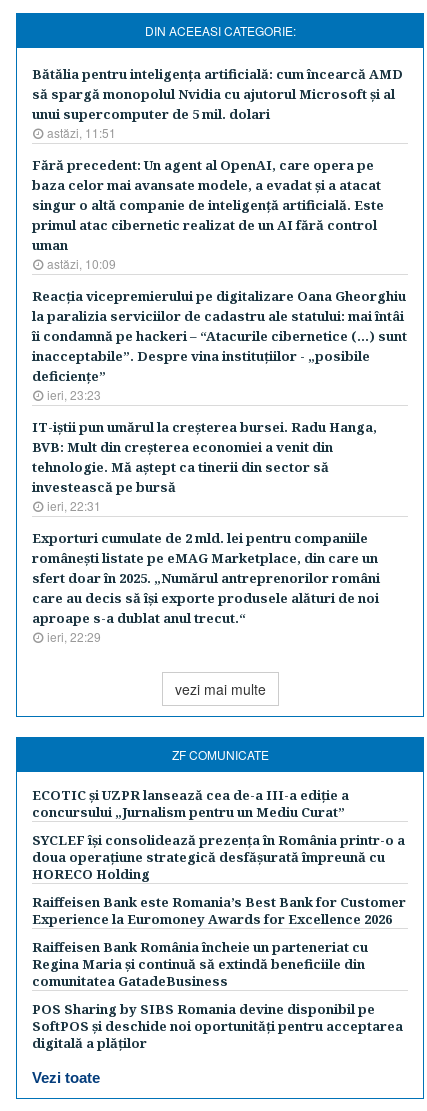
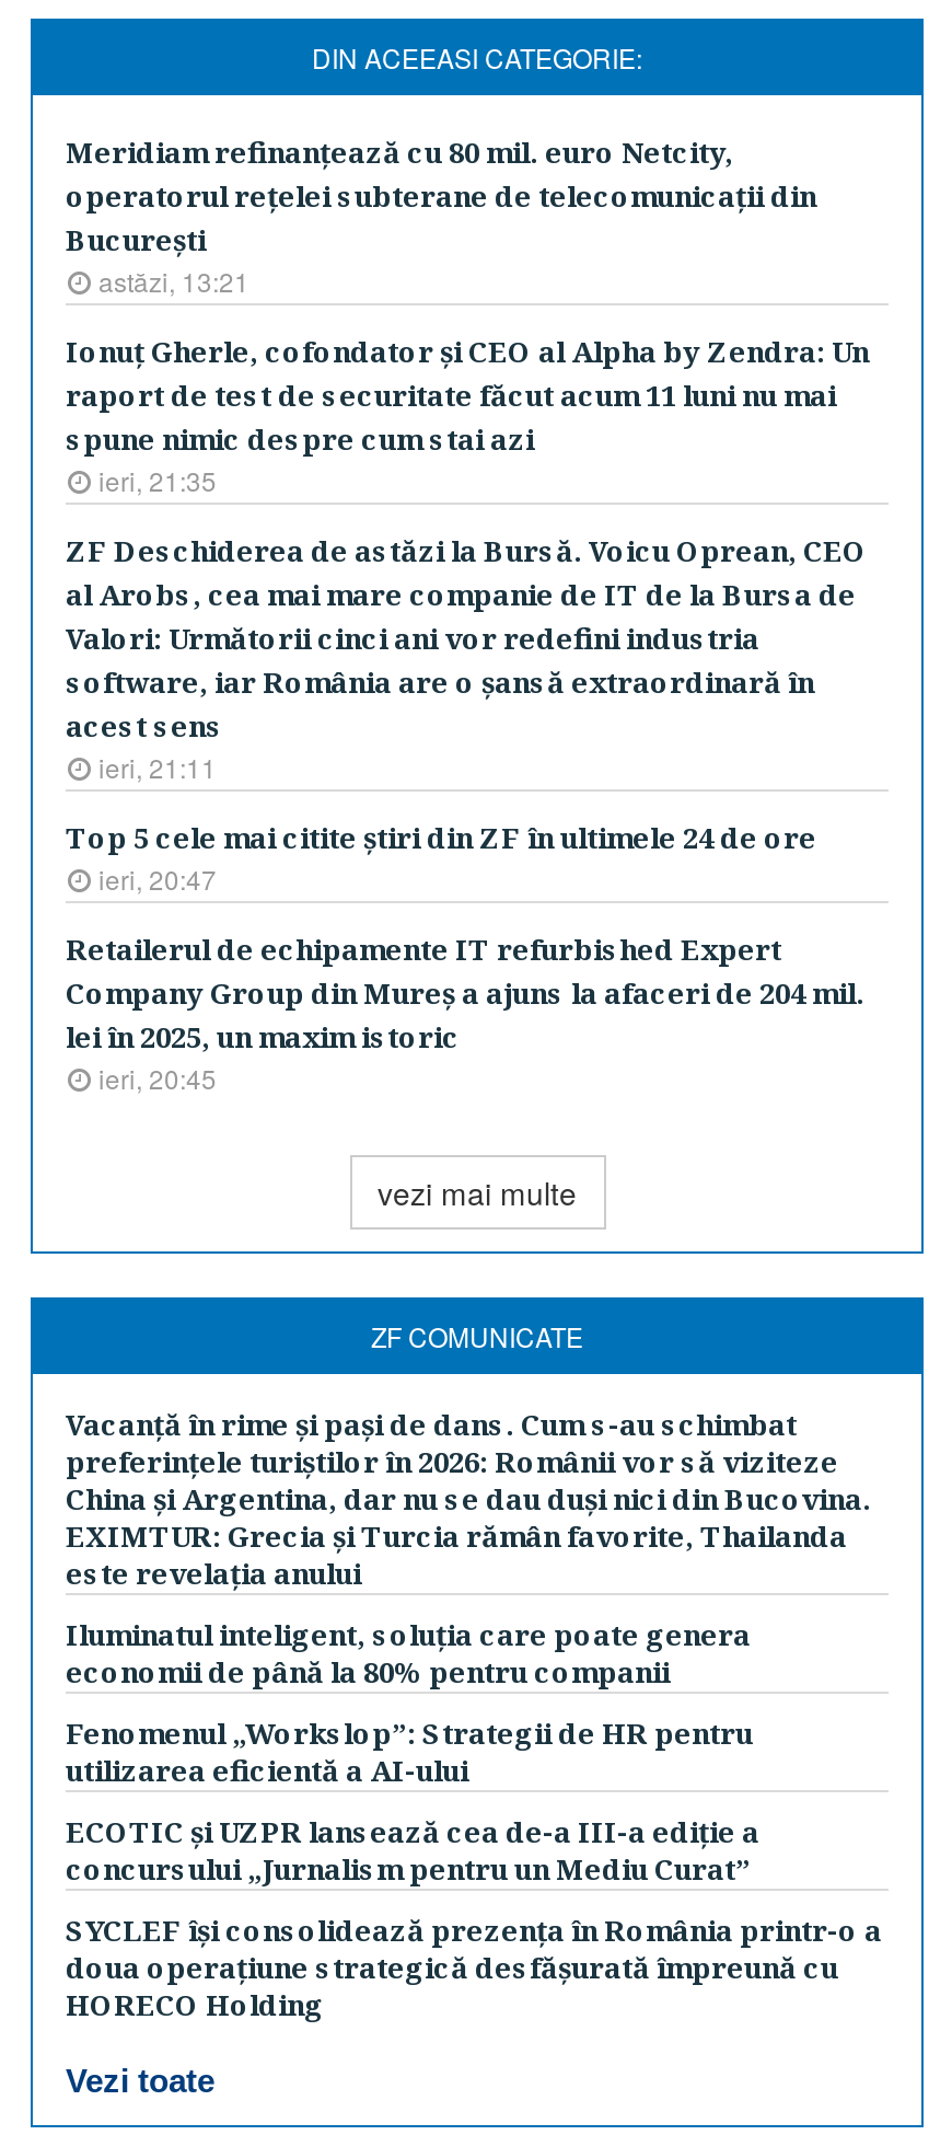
- Bătălia pentru inteligenţa artificială: cum încearcă AMD
- să spargă monopolul Nvidia cu ajutorul Microsoft şi al
- unui supercomputer de 5 mil. dolari
- astăzi, 11:51
+ Meridiam refinanţează cu 80 mil. euro Netcity,
+ operatorul reţelei subterane de telecomunicaţii din
+ Bucureşti
+ astăzi, 13:21

- Fără precedent: Un agent al OpenAI, care opera pe
- baza celor mai avansate modele, a evadat şi a atacat
- singur o altă companie de inteligenţă artificială. Este
- primul atac cibernetic realizat de un AI fără control
- uman
- astăzi, 10:09
+ Ionuţ Gherle, cofondator şi CEO al Alpha by Zendra: Un
+ raport de test de securitate făcut acum 11 luni nu mai
+ spune nimic despre cum stai azi
+ ieri, 21:35

- Reacţia vicepremierului pe digitalizare Oana Gheorghiu
- la paralizia serviciilor de cadastru ale statului: mai întâi
- îi condamnă pe hackeri – “Atacurile cibernetice (…) sunt
- inacceptabile”. Despre vina instituţiilor - „posibile
- deficienţe”
- ieri, 23:23
+ ZF Deschiderea de astăzi la Bursă. Voicu Oprean, CEO
+ al Arobs, cea mai mare companie de IT de la Bursa de
+ Valori: Următorii cinci ani vor redefini industria
+ software, iar România are o şansă extraordinară în
+ acest sens
+ ieri, 21:11

- IT-iştii pun umărul la creşterea bursei. Radu Hanga,
- BVB: Mult din creşterea economiei a venit din
- tehnologie. Mă aştept ca tinerii din sector să
- investească pe bursă
- ieri, 22:31
+ Top 5 cele mai citite ştiri din ZF în ultimele 24 de ore
+ ieri, 20:47

- Exporturi cumulate de 2 mld. lei pentru companiile
- româneşti listate pe eMAG Marketplace, din care un
- sfert doar în 2025. „Numărul antreprenorilor români
- care au decis să îşi exporte produsele alături de noi
- aproape s-a dublat anul trecut.“
- ieri, 22:29
+ Retailerul de echipamente IT refurbished Expert
+ Company Group din Mureş a ajuns la afaceri de 204 mil.
+ lei în 2025, un maxim istoric
+ ieri, 20:45

moved up: vezi mai multe | ZF COMUNICATE

+ Vacanță în rime și pași de dans. Cum s-au schimbat
+ preferințele turiștilor în 2026: Românii vor să viziteze
+ China și Argentina, dar nu se dau duși nici din Bucovina.
+ EXIMTUR: Grecia și Turcia rămân favorite, Thailanda
+ este revelația anului
+ Iluminatul inteligent, soluția care poate genera
+ economii de până la 80% pentru companii
+ Fenomenul „Workslop”: Strategii de HR pentru
+ utilizarea eficientă a AI-ului

moved down: ECOTIC și UZPR lansează cea de-a III-a ediție a | concursului „Jurnalism pentru un Mediu Curat” | SYCLEF își consolidează prezența în România printr-o a | doua operațiune strategică desfășurată împreună cu | HORECO Holding

- Raiffeisen Bank este Romania’s Best Bank for Customer
- Experience la Euromoney Awards for Excellence 2026
- Raiffeisen Bank România încheie un parteneriat cu
- Regina Maria și continuă să extindă beneficiile din
- comunitatea GatadeBusiness
- POS Sharing by SIBS Romania devine disponibil pe
- SoftPOS și deschide noi oportunități pentru acceptarea
- digitală a plăților
